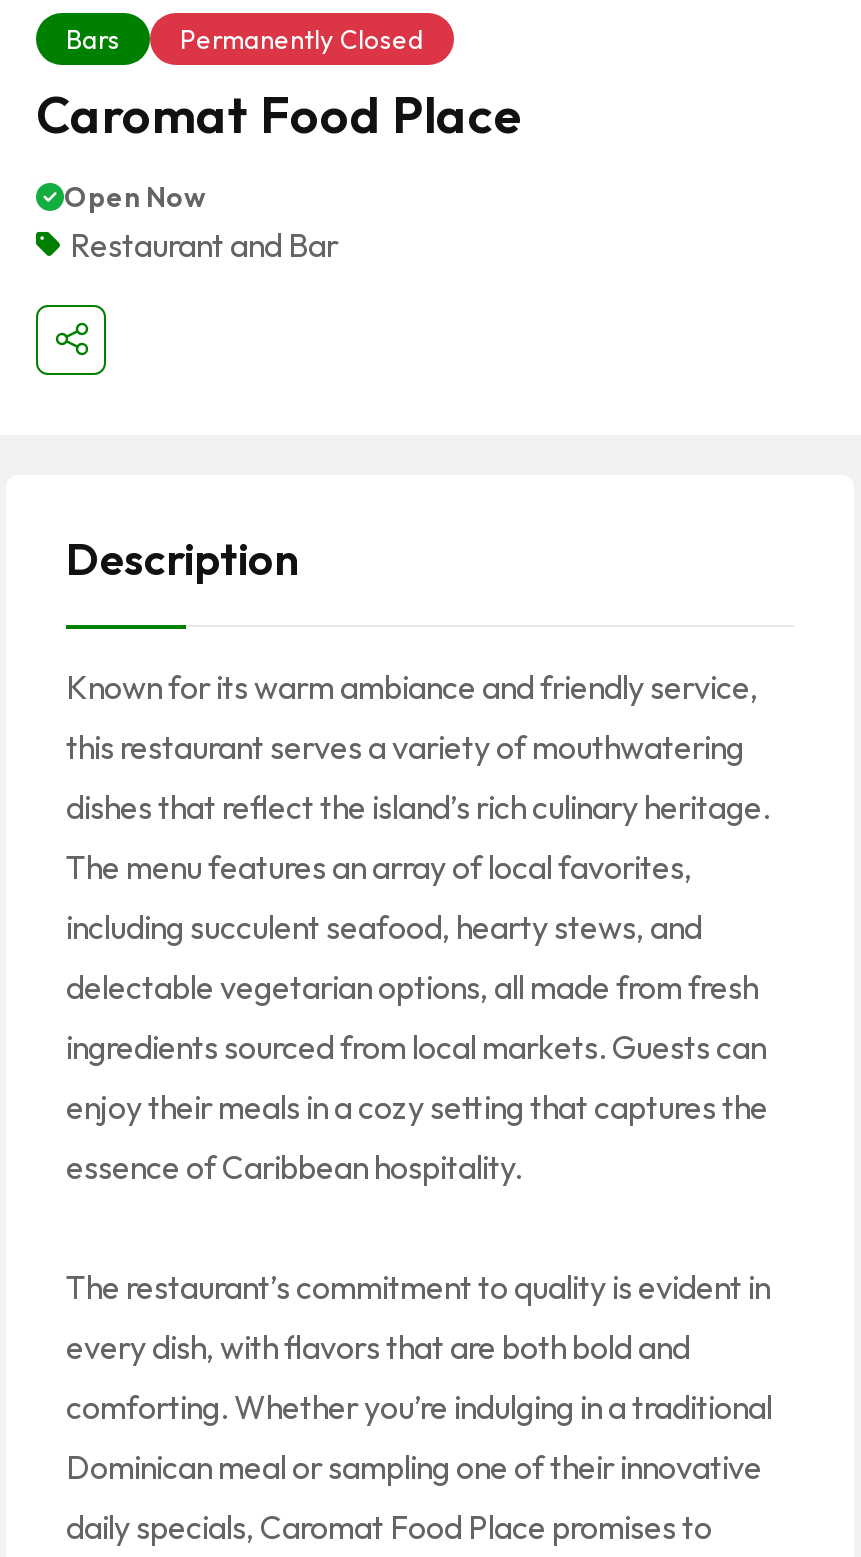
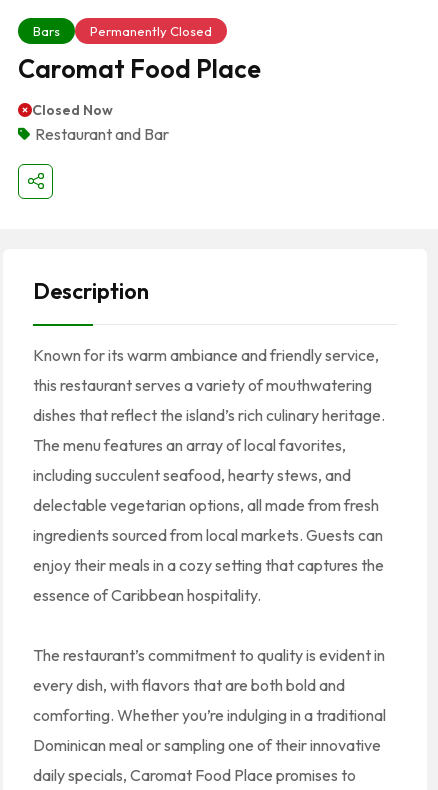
- Open Now
+ Closed Now
